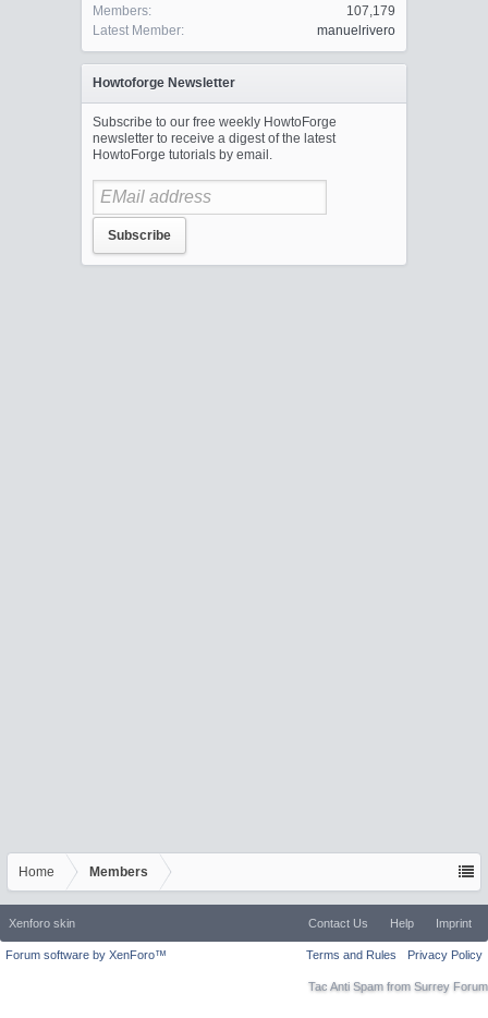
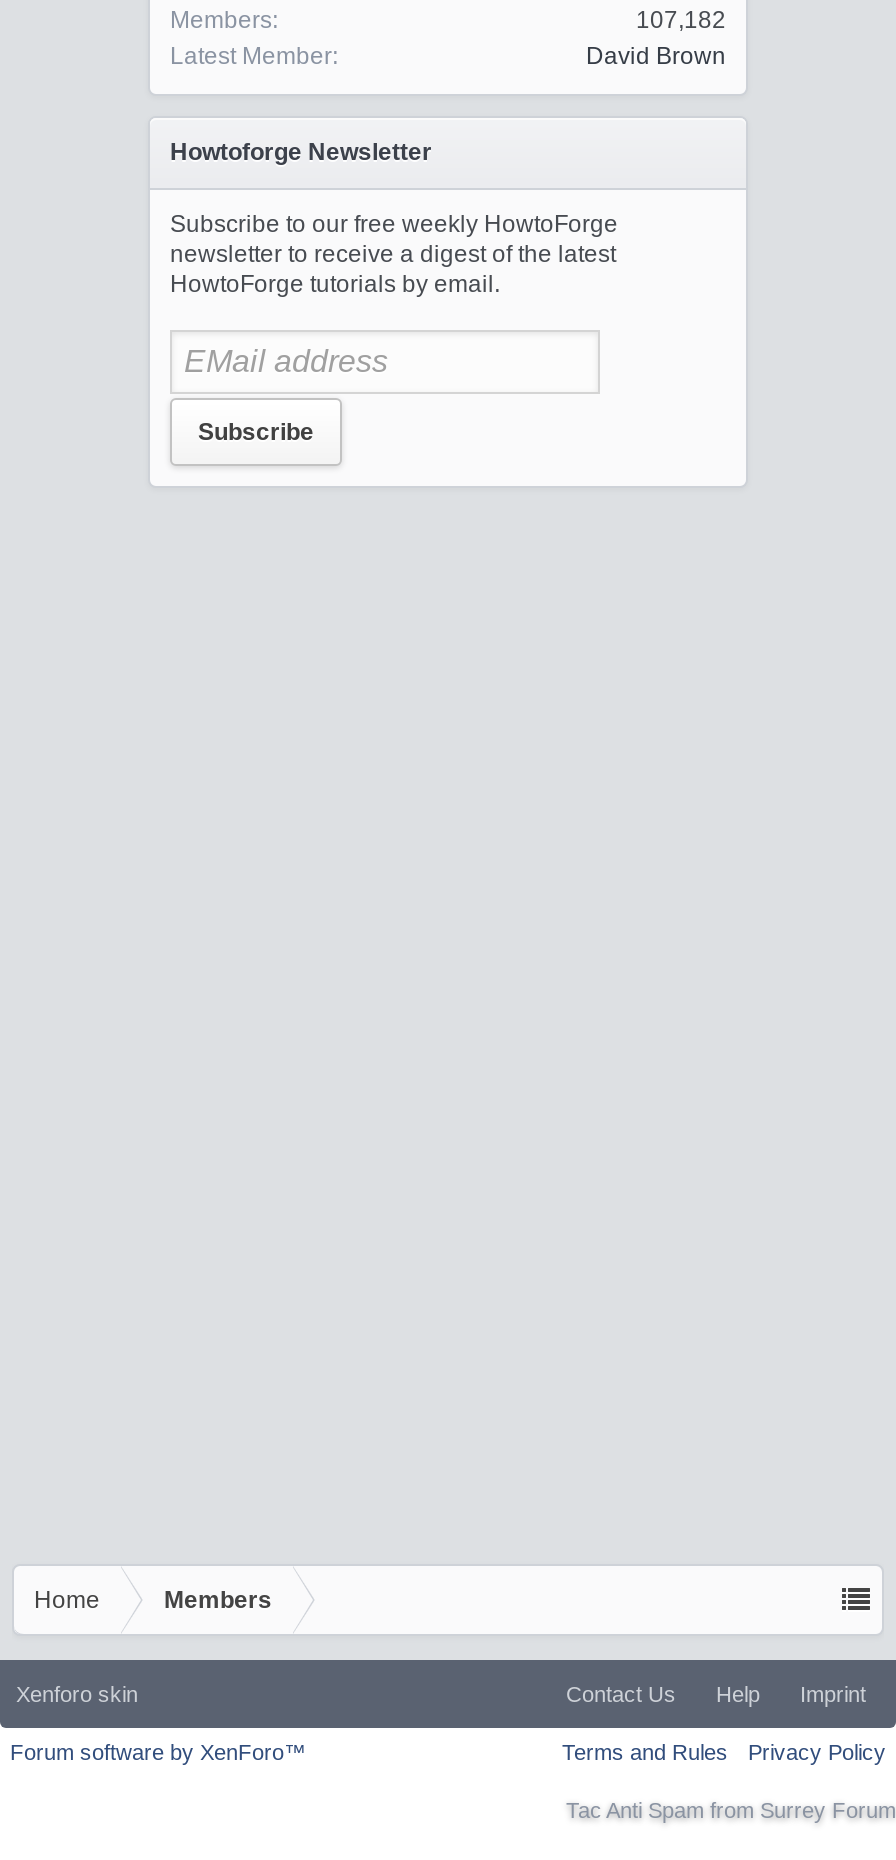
- 107,179
+ 107,182

- manuelrivero
+ David Brown
